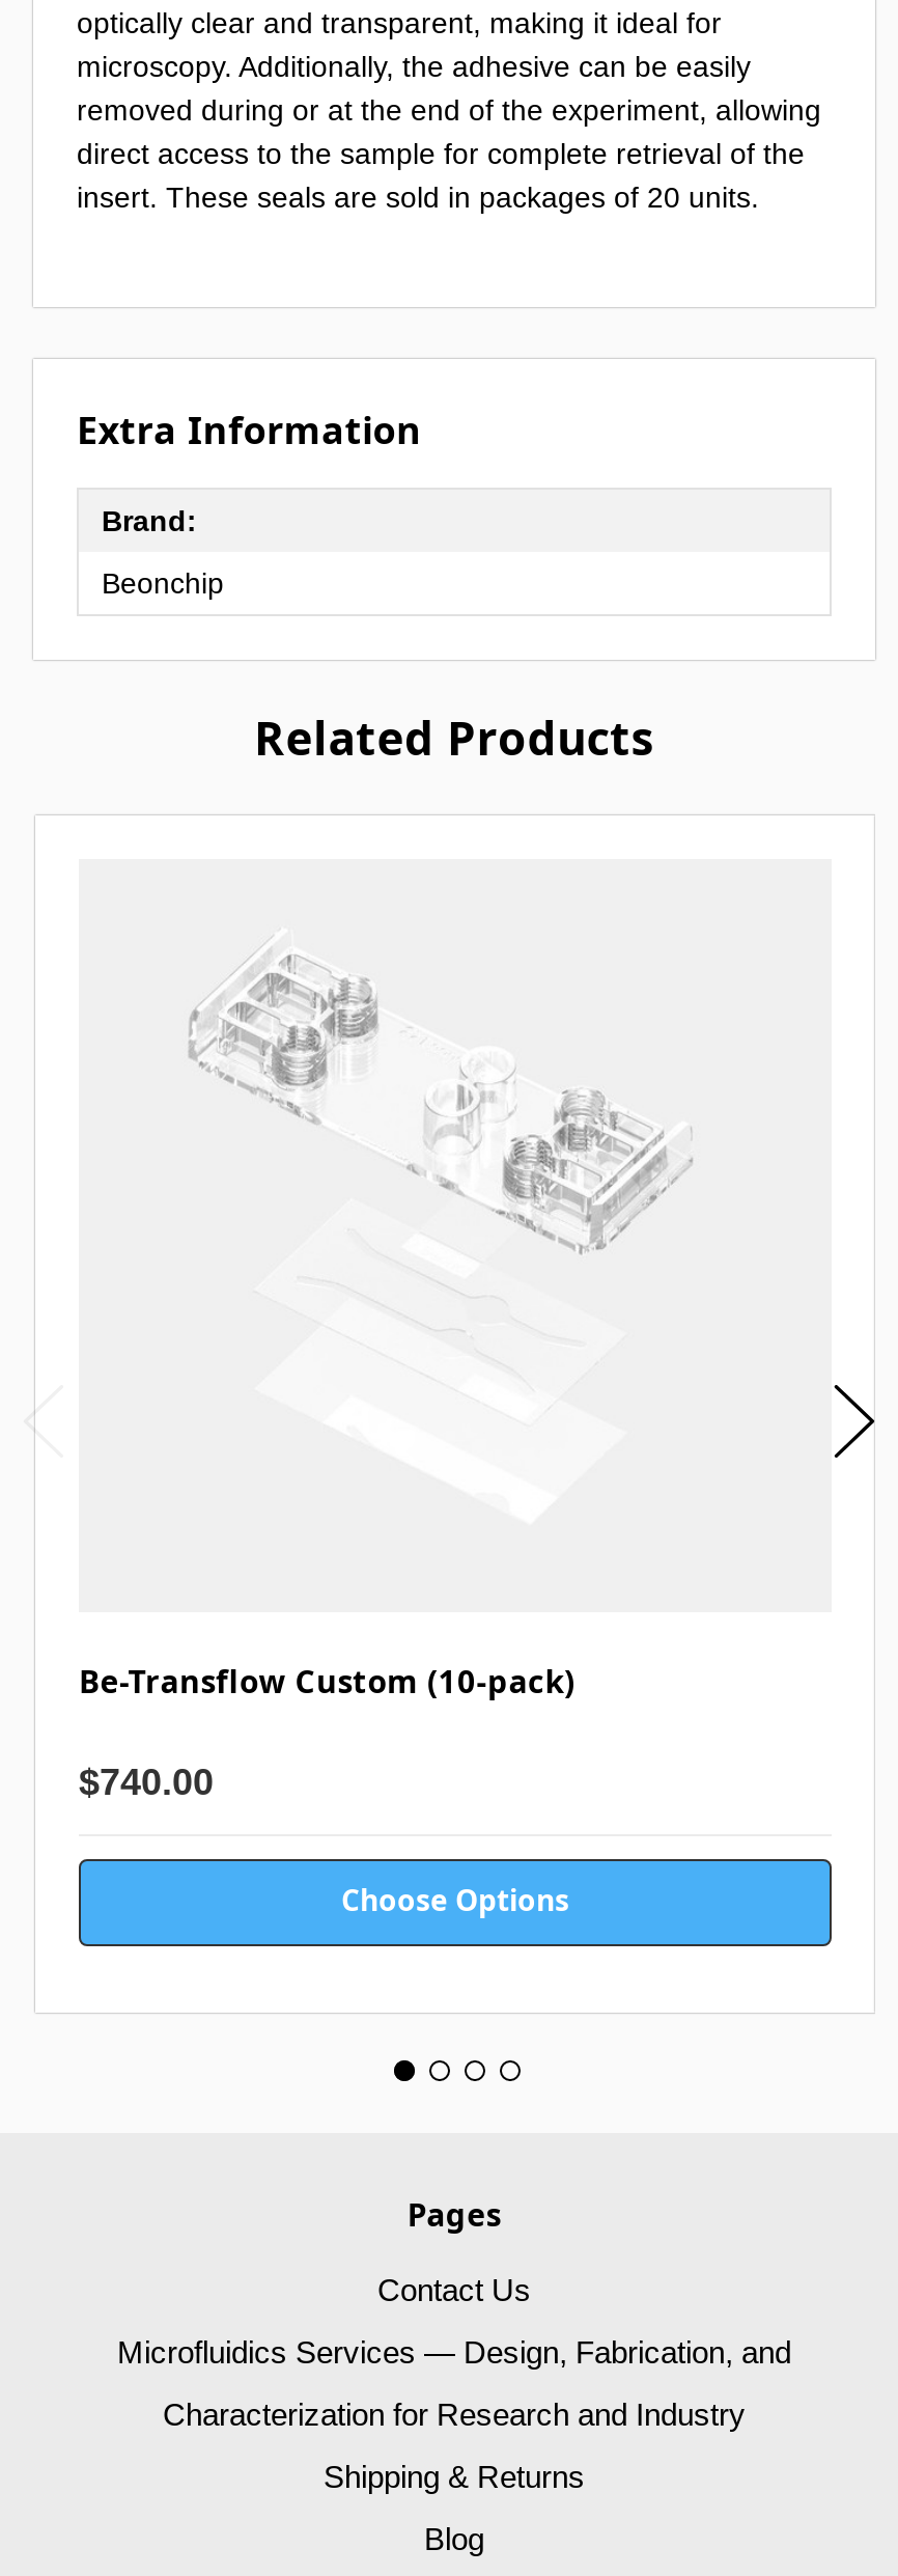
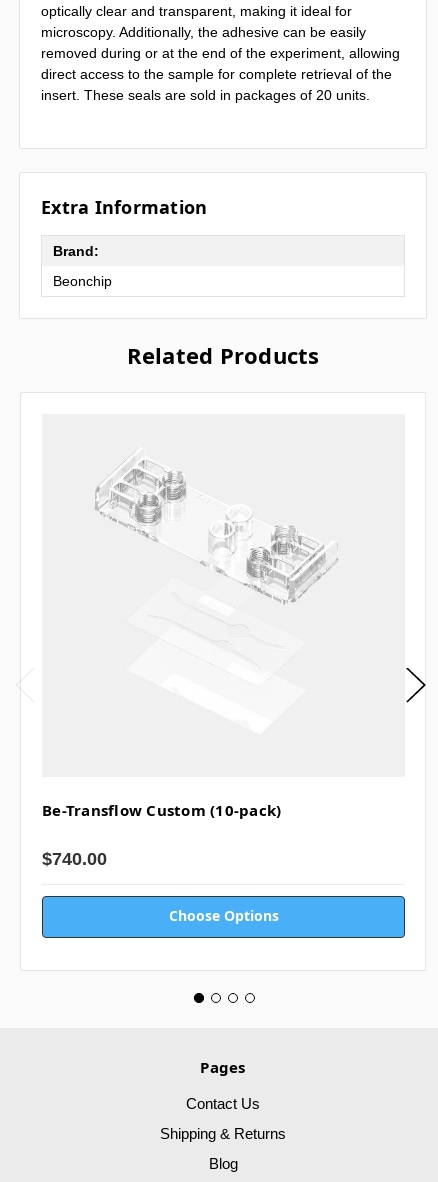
- Microfluidics Services — Design, Fabrication, and
- Characterization for Research and Industry
